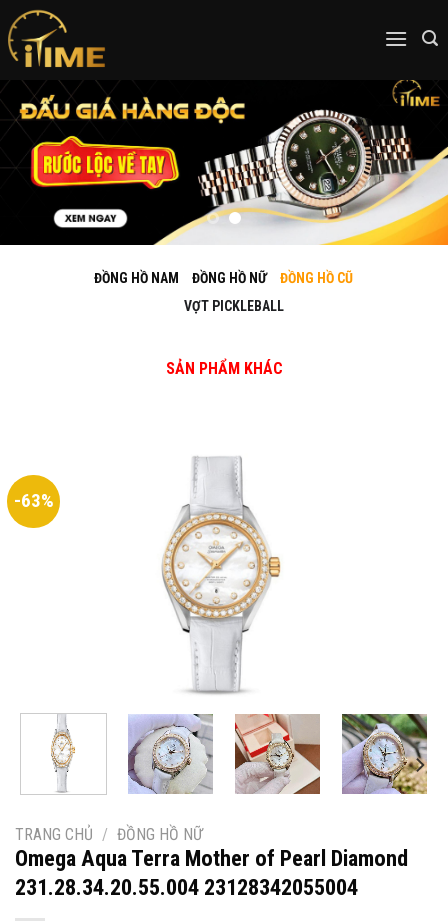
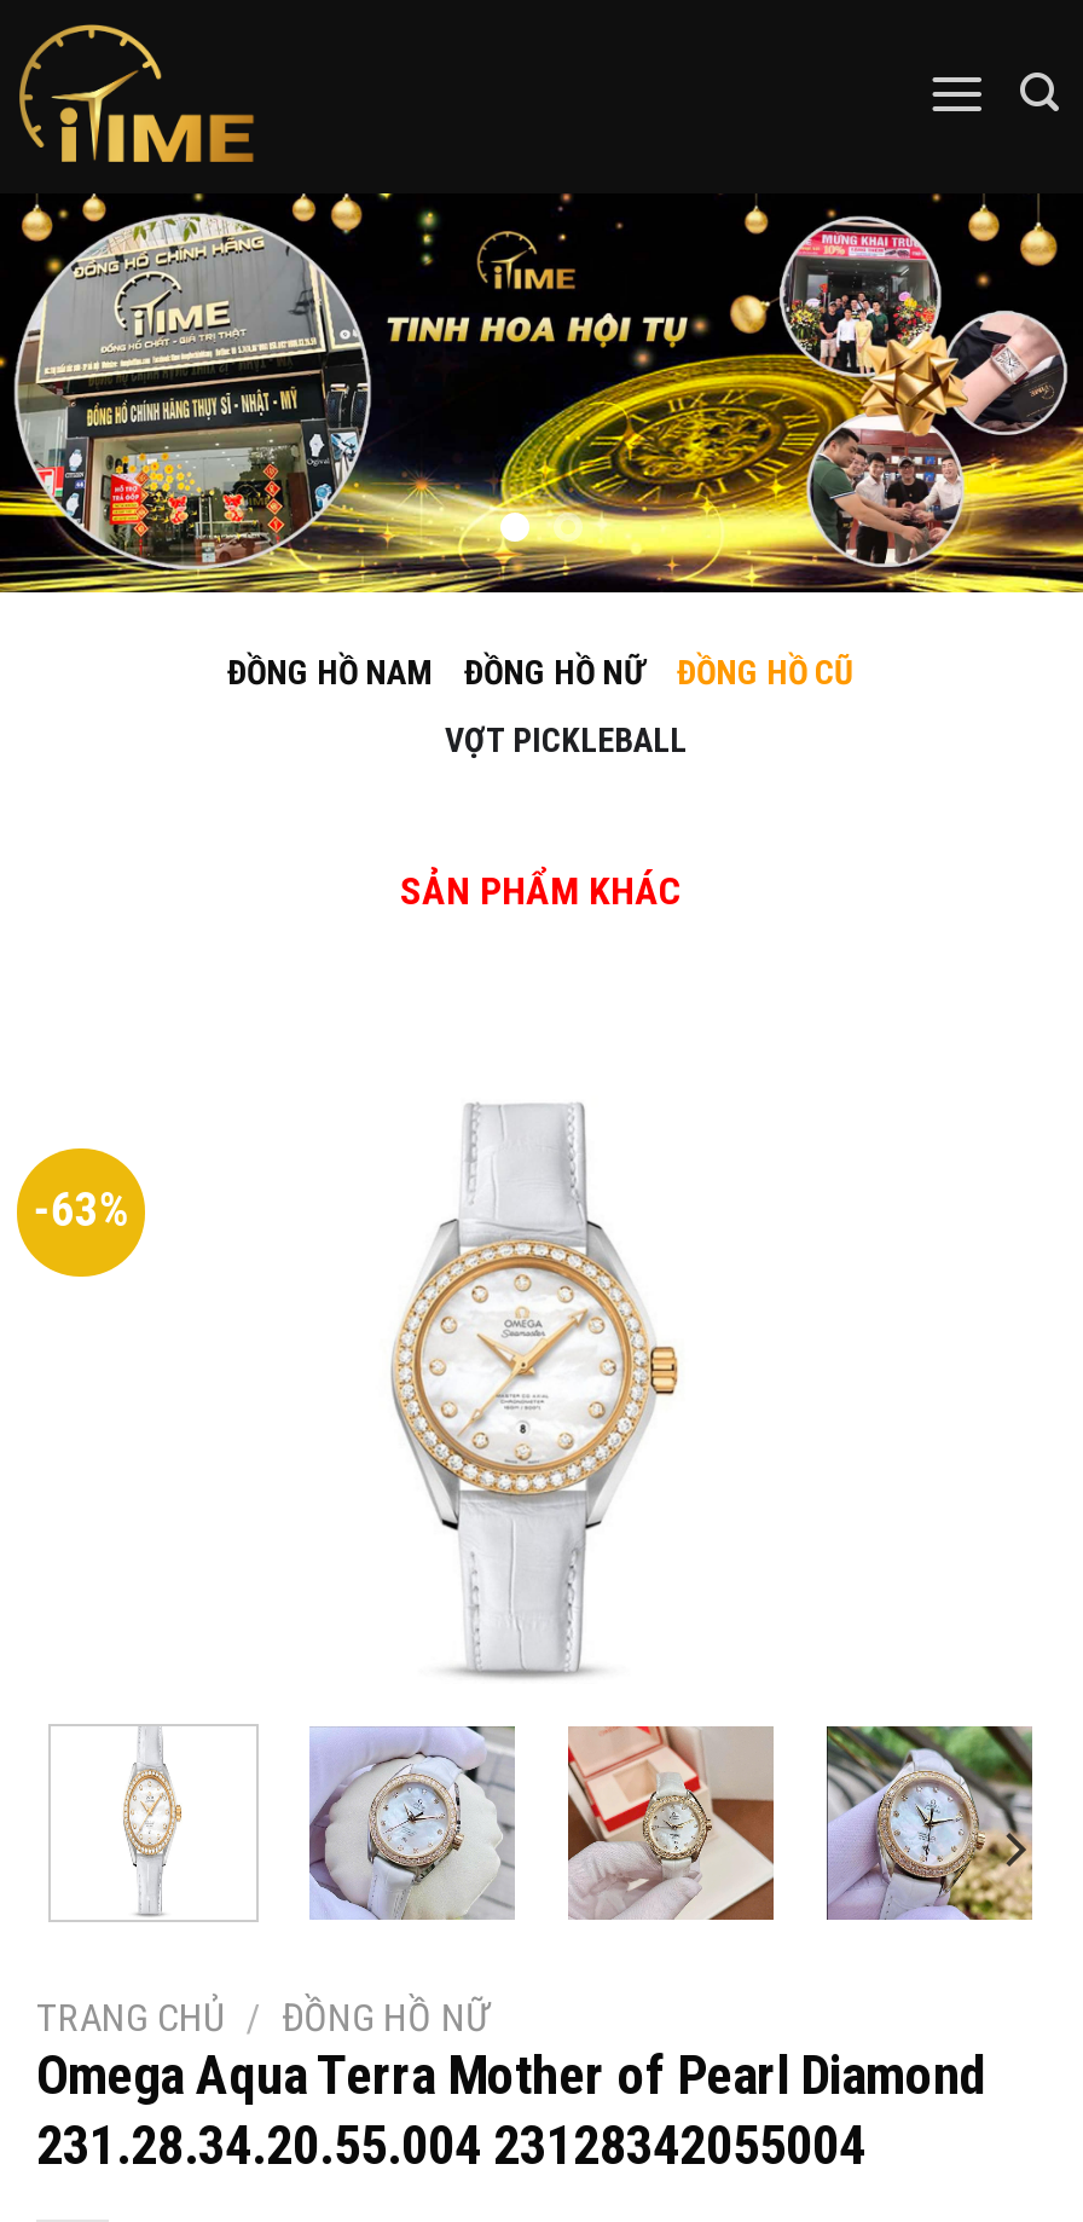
- [image]
+ [image]
